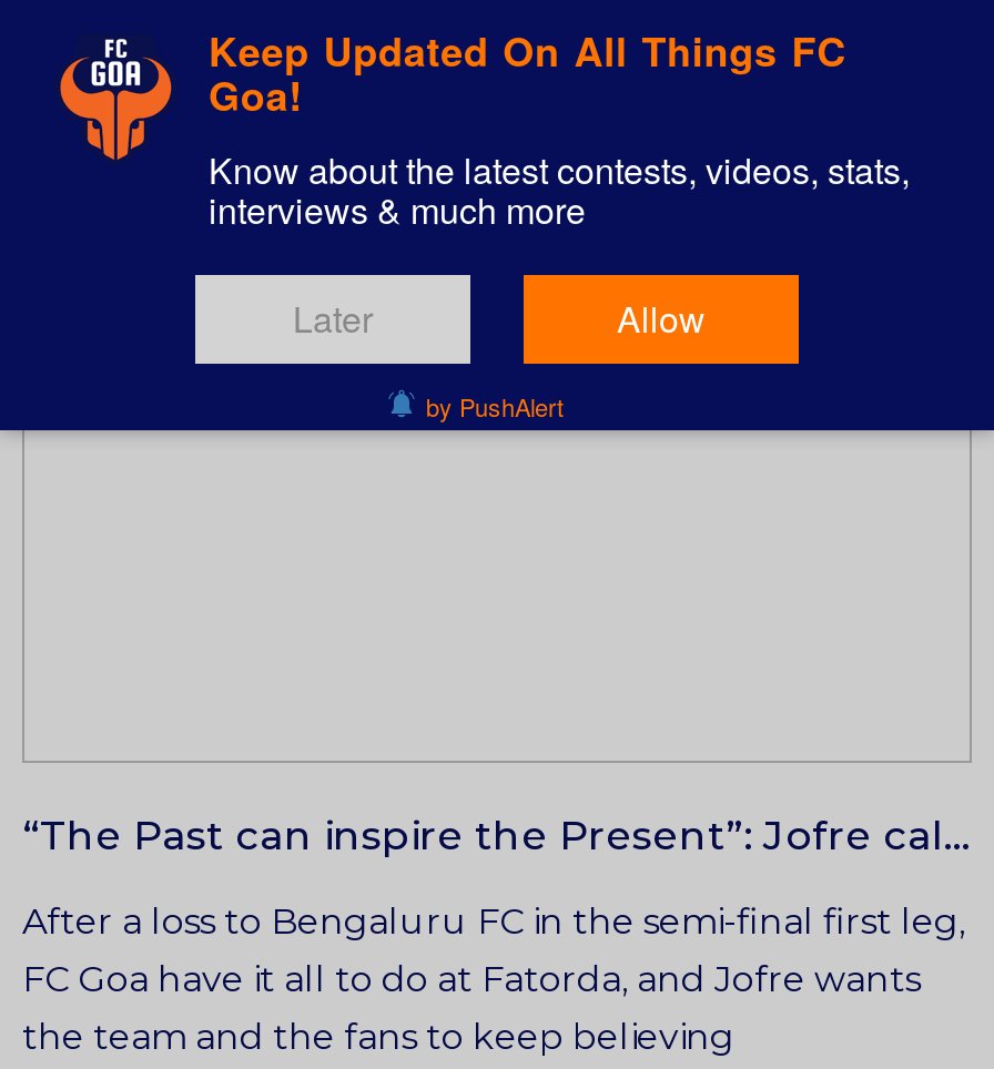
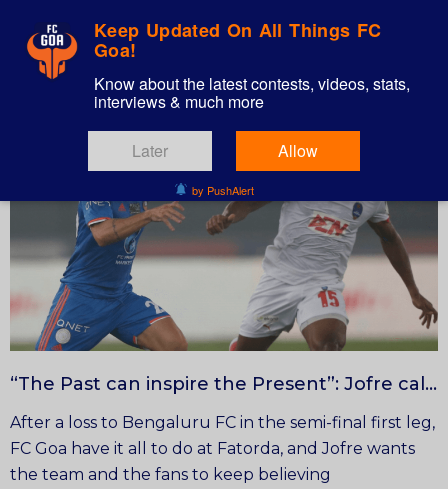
+ [image]
